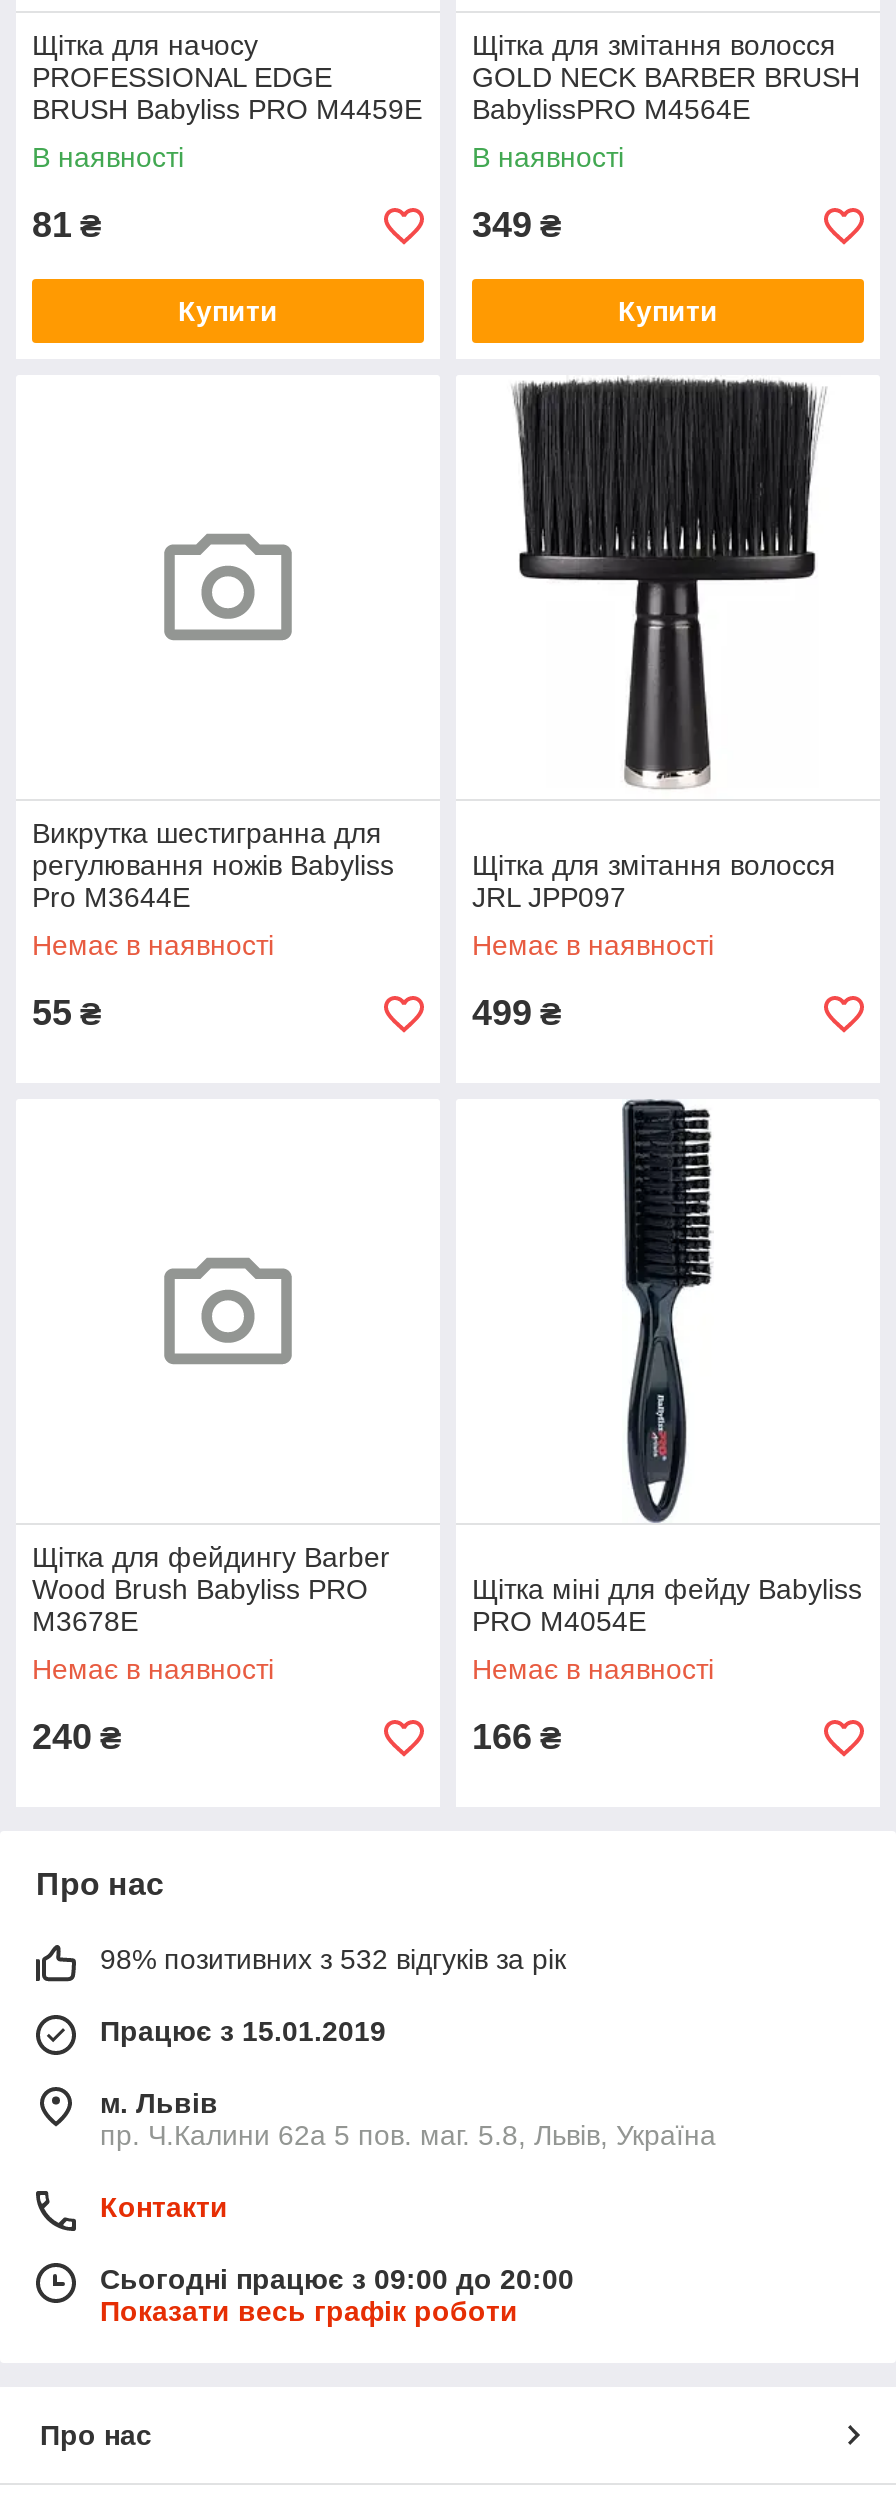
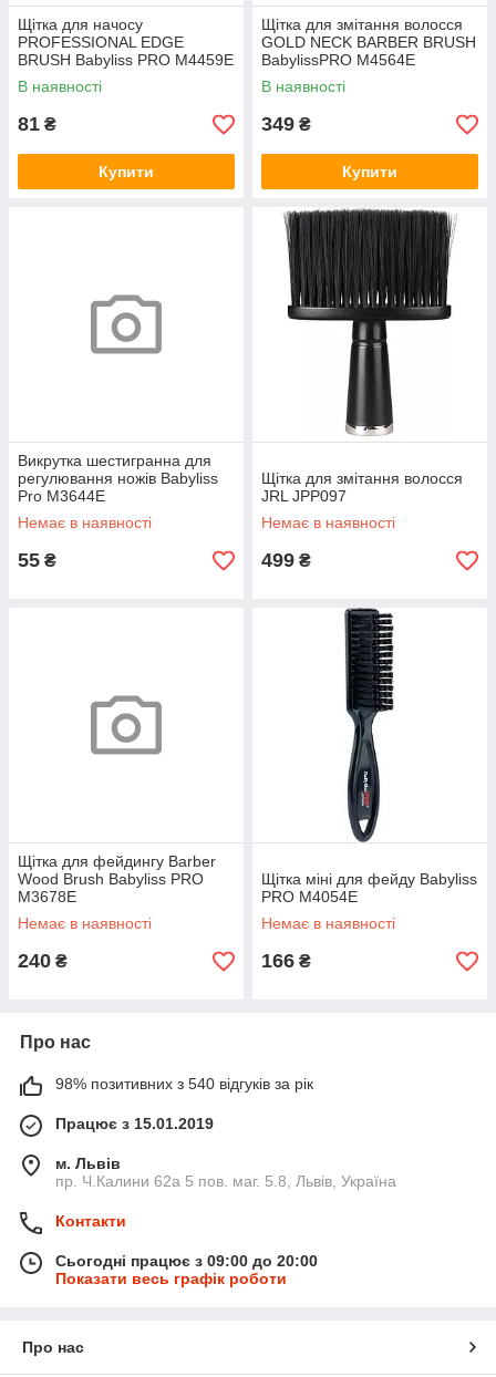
- 98% позитивних з 532 відгуків за рік
+ 98% позитивних з 540 відгуків за рік
